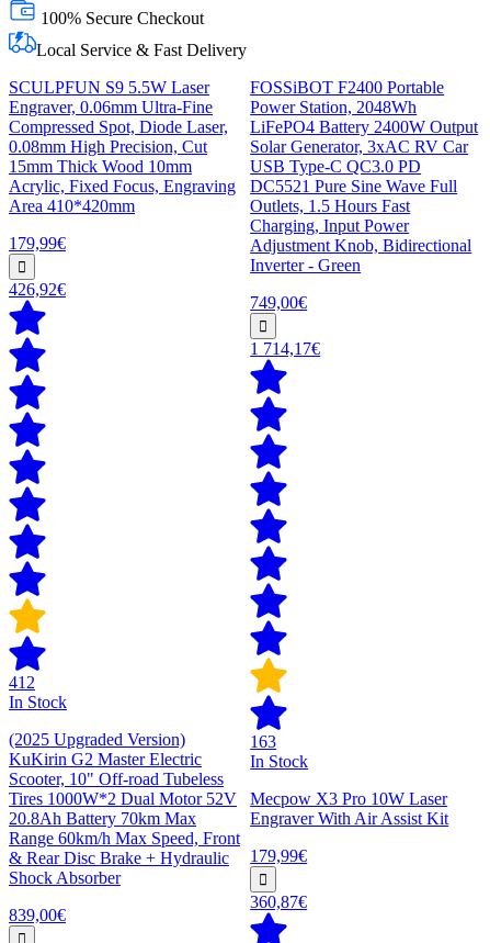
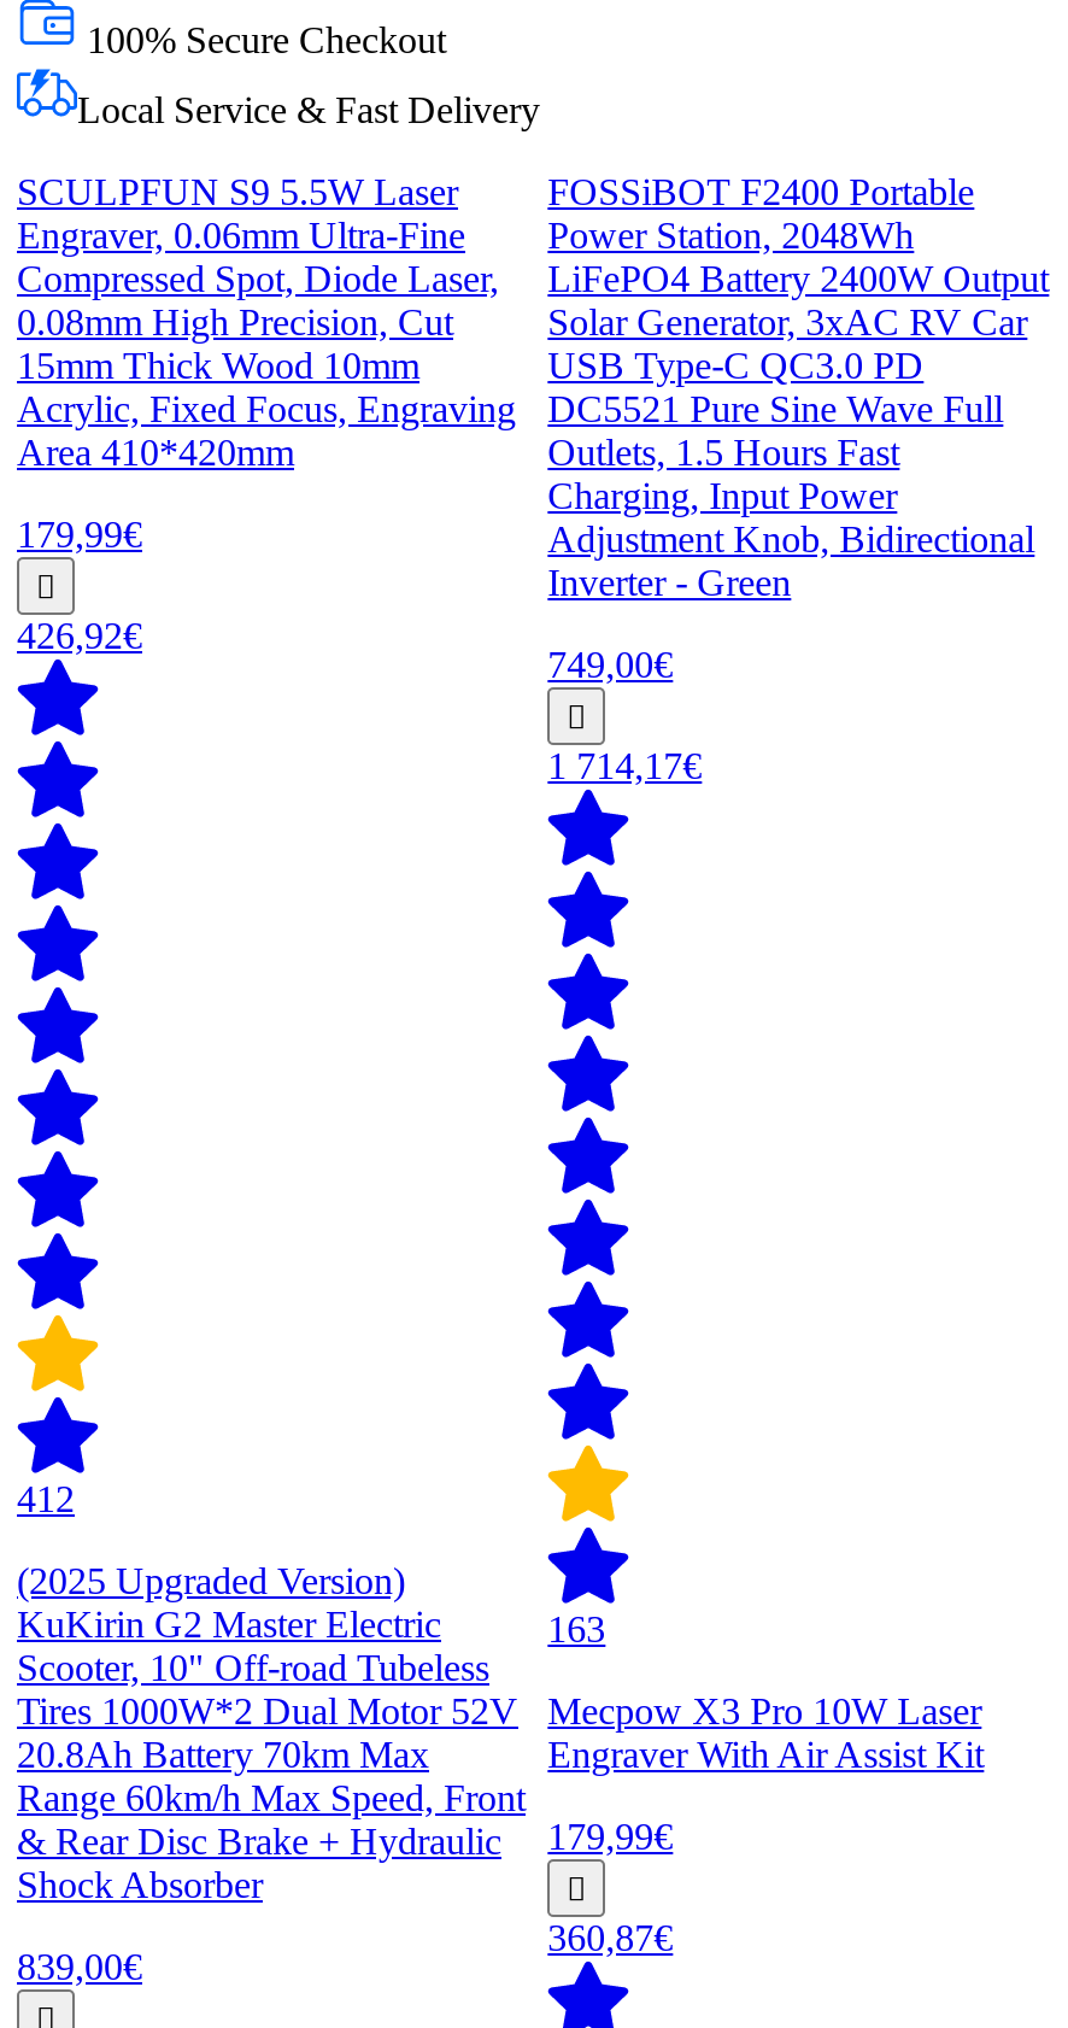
- In Stock

- In Stock
